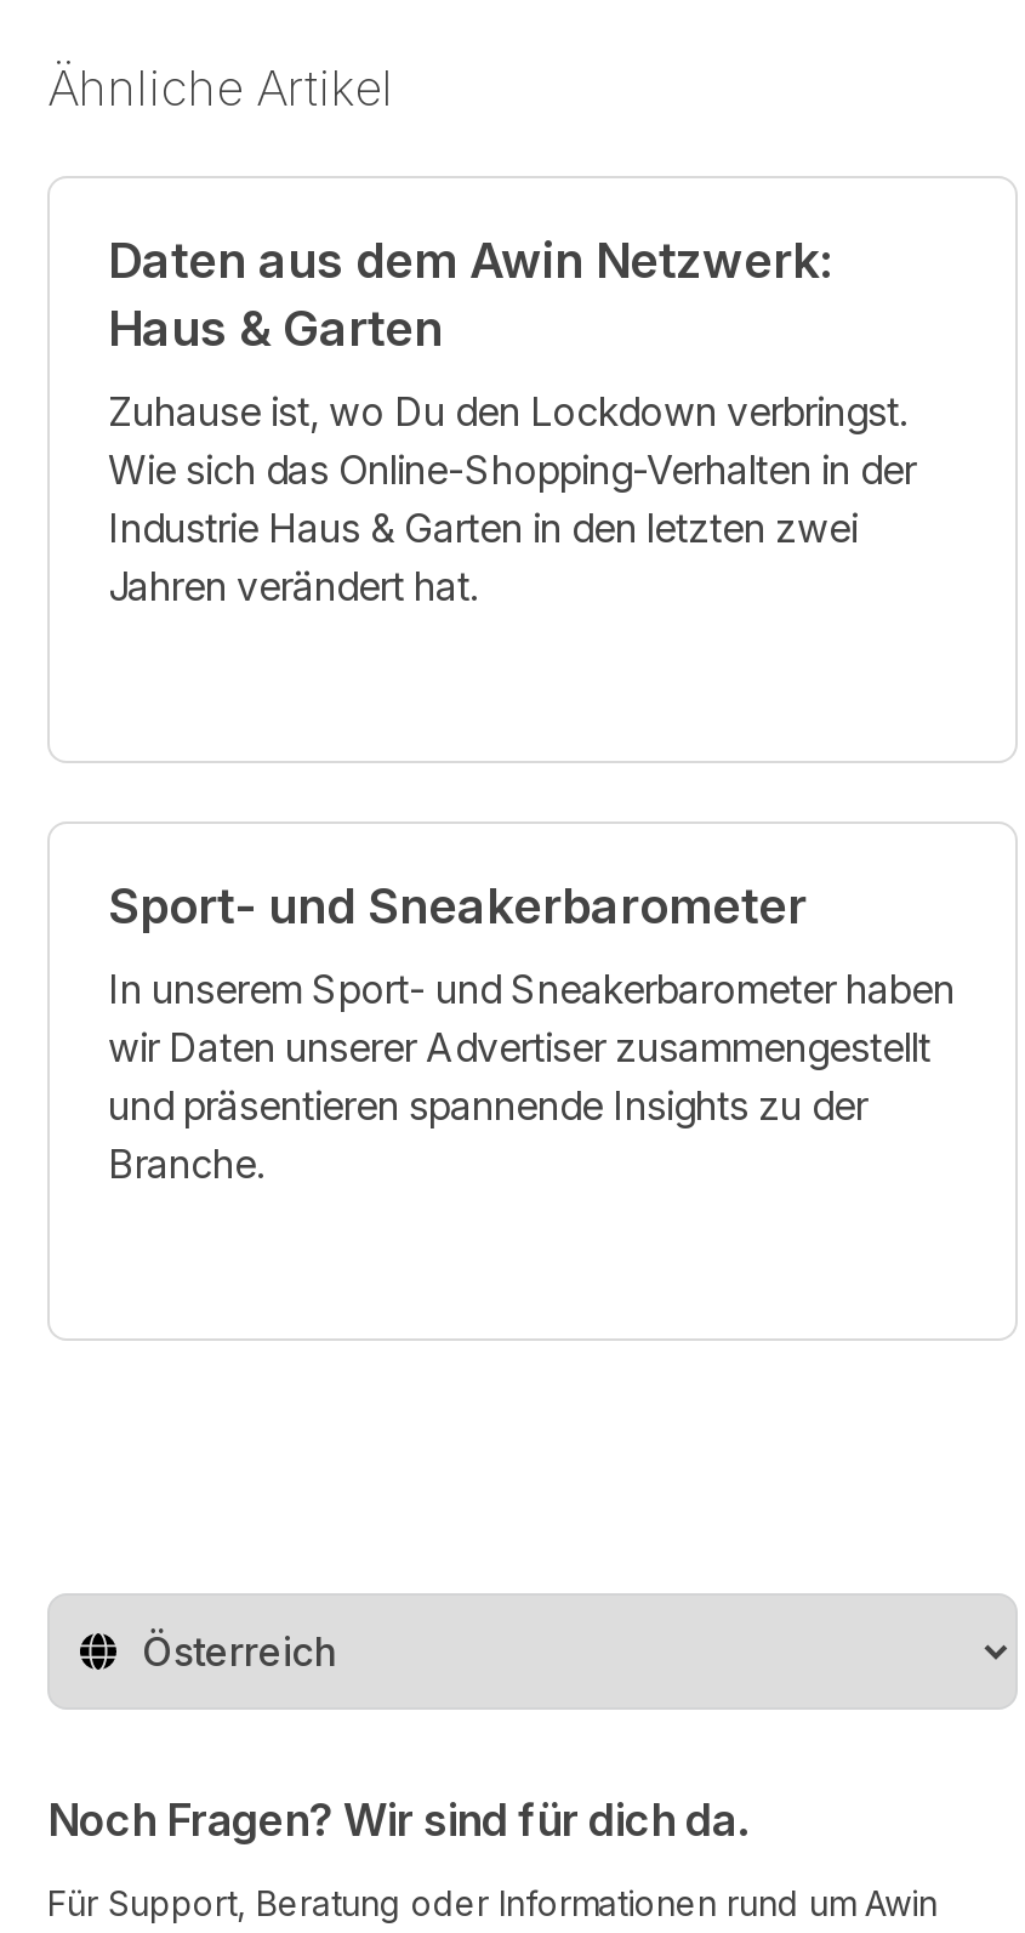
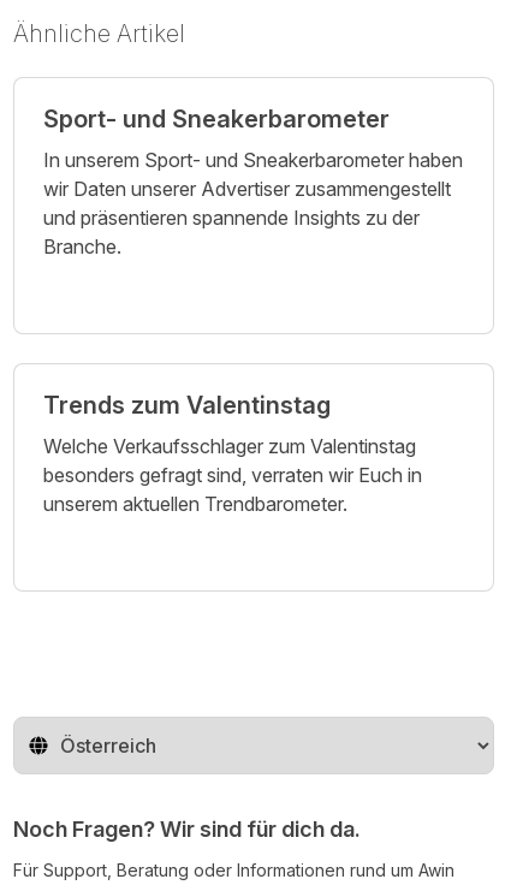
- Daten aus dem Awin Netzwerk:
- Haus & Garten
- Zuhause ist, wo Du den Lockdown verbringst.
- Wie sich das Online-Shopping-Verhalten in der
- Industrie Haus & Garten in den letzten zwei
- Jahren verändert hat.

moved up: Sport- und Sneakerbarometer | In unserem Sport- und Sneakerbarometer haben | wir Daten unserer Advertiser zusammengestellt | und präsentieren spannende Insights zu der | Branche.

+ Trends zum Valentinstag
+ Welche Verkaufsschlager zum Valentinstag
+ besonders gefragt sind, verraten wir Euch in
+ unserem aktuellen Trendbarometer.
